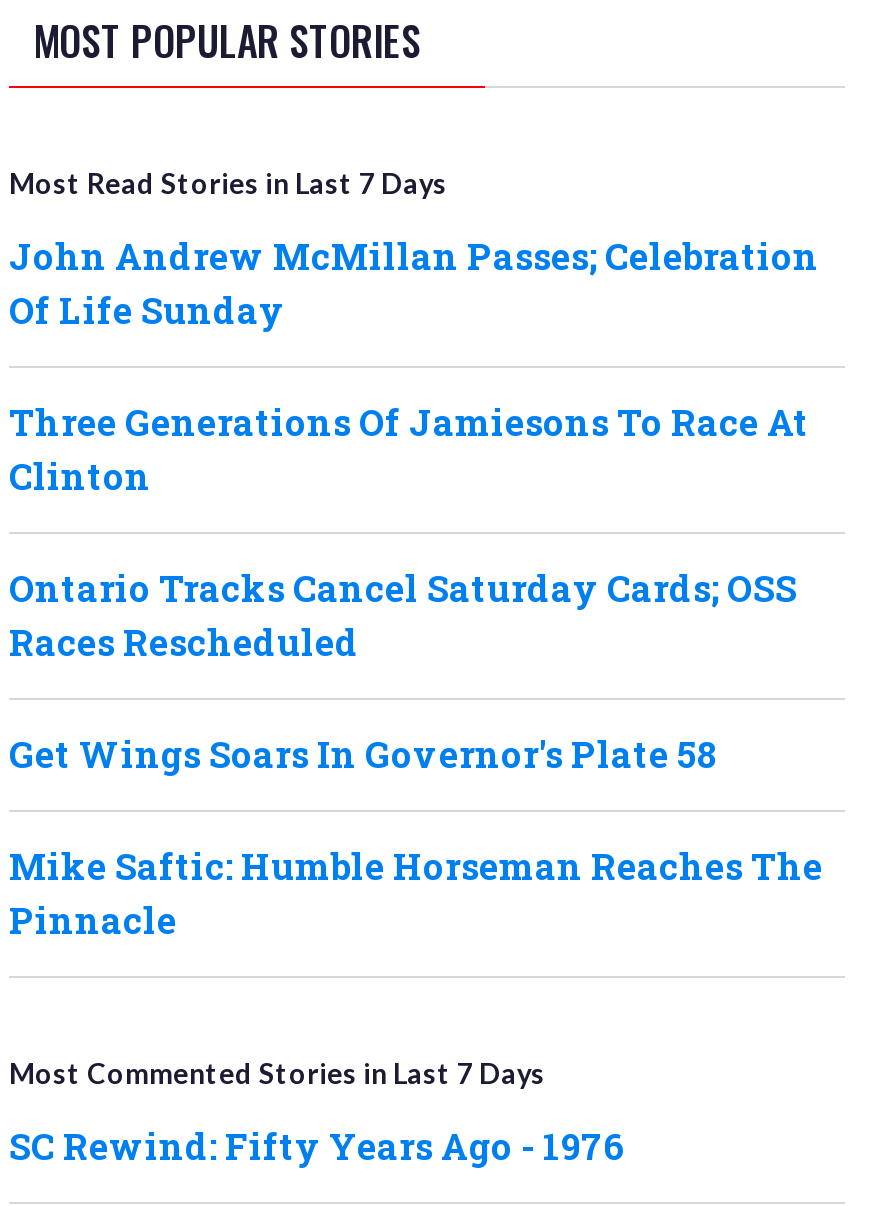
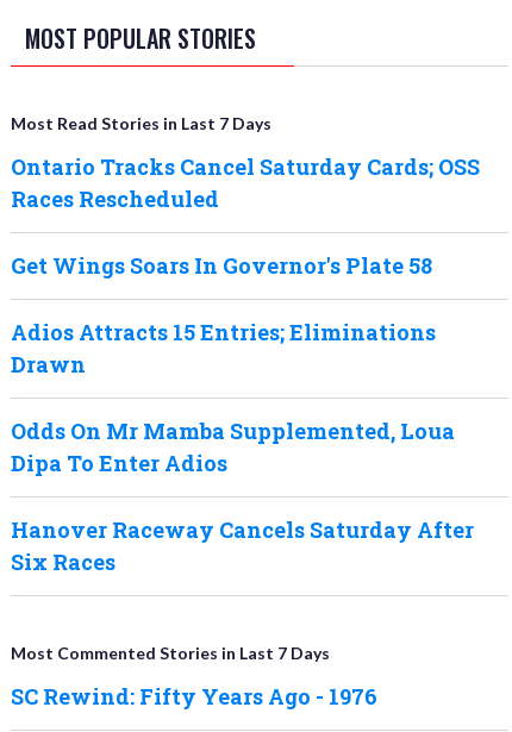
- John Andrew McMillan Passes; Celebration
- Of Life Sunday
- Three Generations Of Jamiesons To Race At
- Clinton

moved up: Ontario Tracks Cancel Saturday Cards; OSS | Races Rescheduled | Get Wings Soars In Governor's Plate 58

- Mike Saftic: Humble Horseman Reaches The
- Pinnacle
+ Adios Attracts 15 Entries; Eliminations
+ Drawn
+ Odds On Mr Mamba Supplemented, Loua
+ Dipa To Enter Adios
+ Hanover Raceway Cancels Saturday After
+ Six Races
